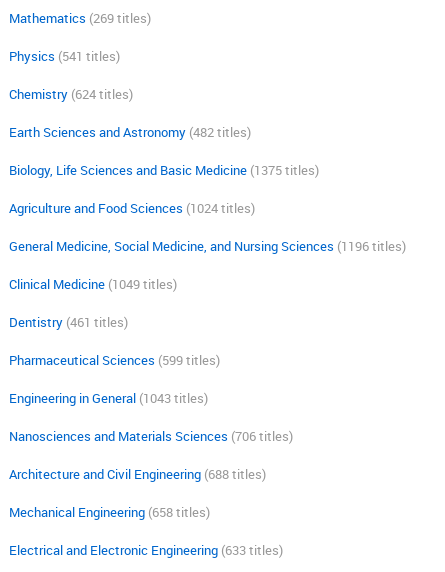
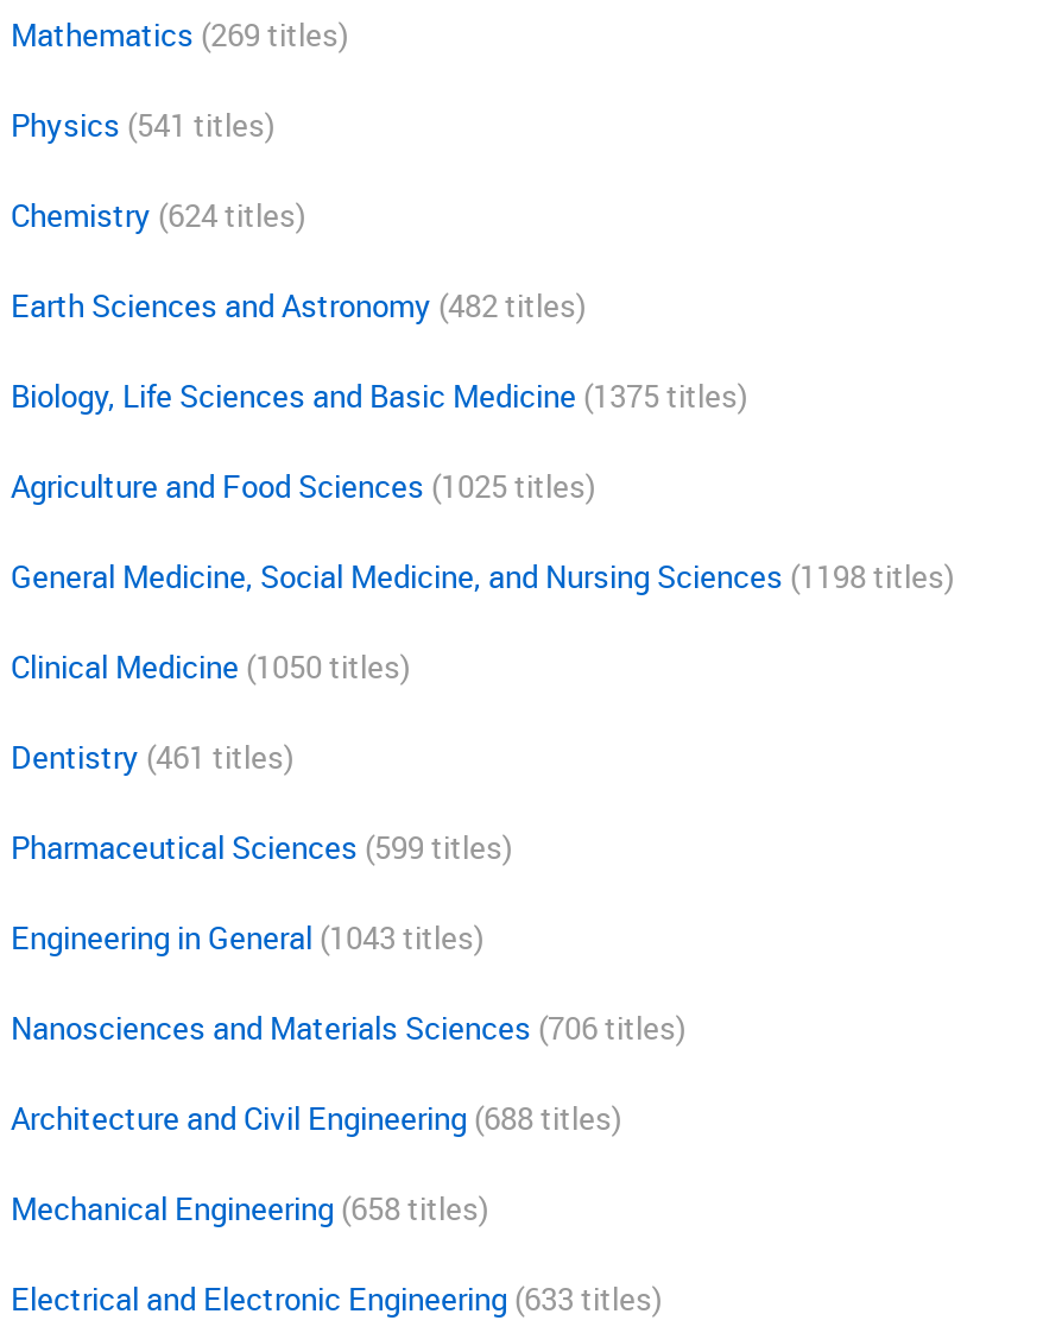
- Agriculture and Food Sciences (1024 titles)
+ Agriculture and Food Sciences (1025 titles)

- General Medicine, Social Medicine, and Nursing Sciences (1196 titles)
+ General Medicine, Social Medicine, and Nursing Sciences (1198 titles)

- Clinical Medicine (1049 titles)
+ Clinical Medicine (1050 titles)
